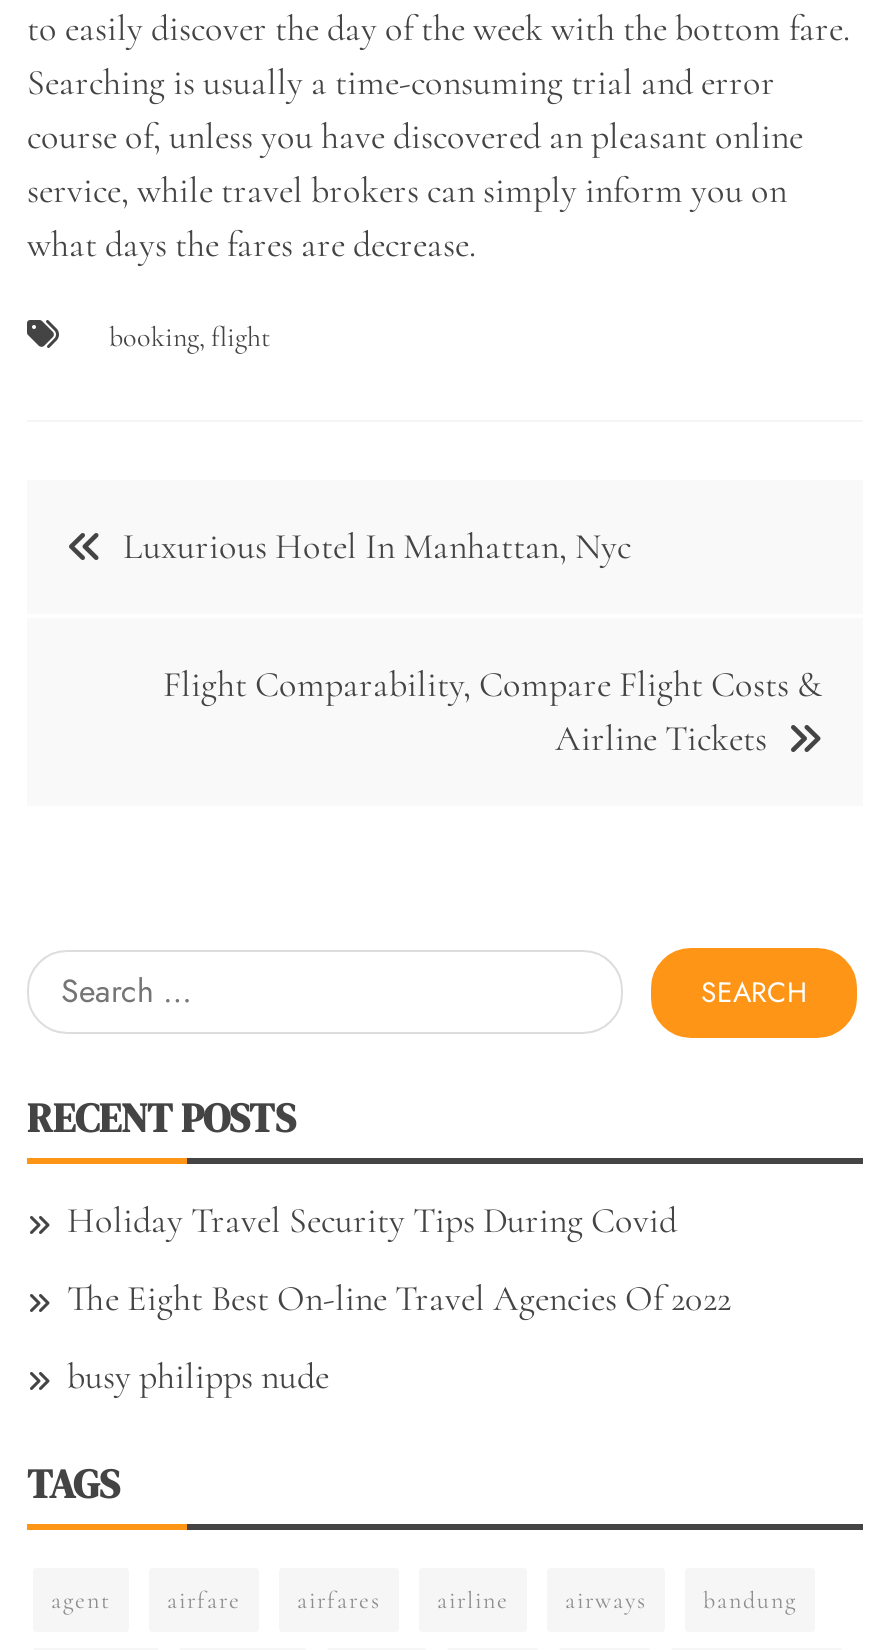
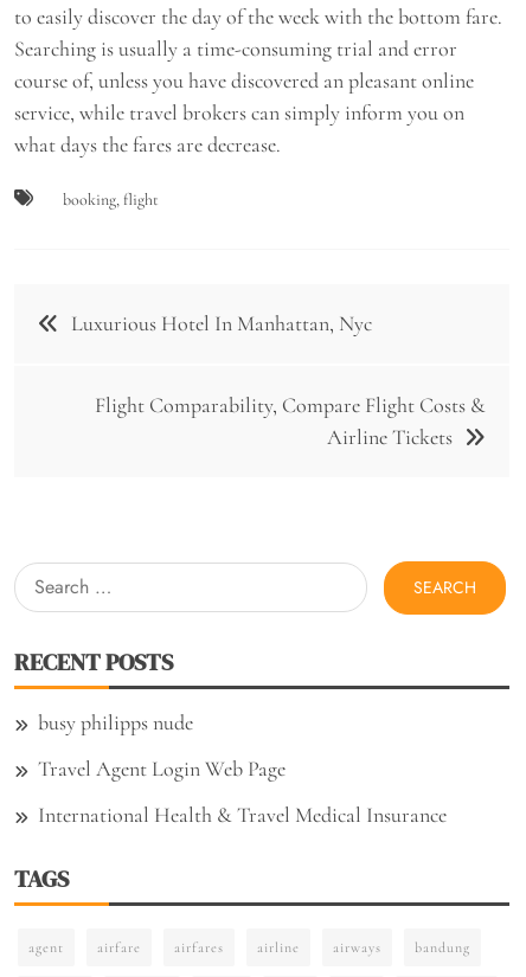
- Holiday Travel Security Tips During Covid
- The Eight Best On-line Travel Agencies Of 2022

moved up: busy philipps nude

+ Travel Agent Login Web Page
+ International Health & Travel Medical Insurance
